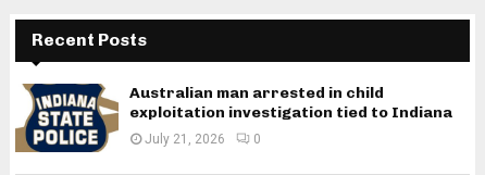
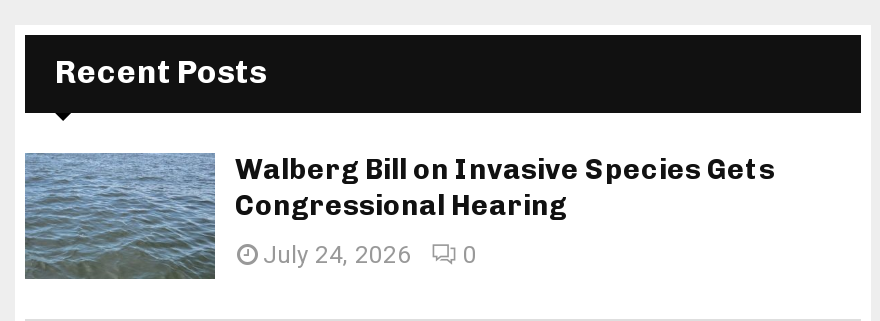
- [image]
- Australian man arrested in child
- exploitation investigation tied to Indiana
+ [image]
+ Walberg Bill on Invasive Species Gets
+ Congressional Hearing

- July 21, 2026 0
+ July 24, 2026 0
